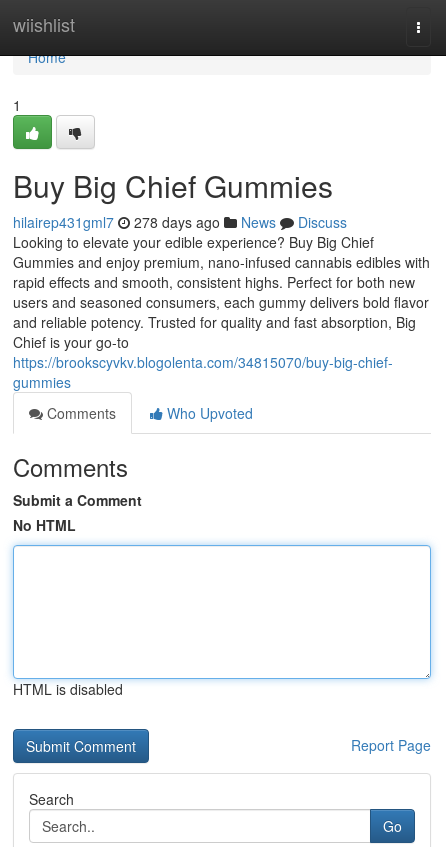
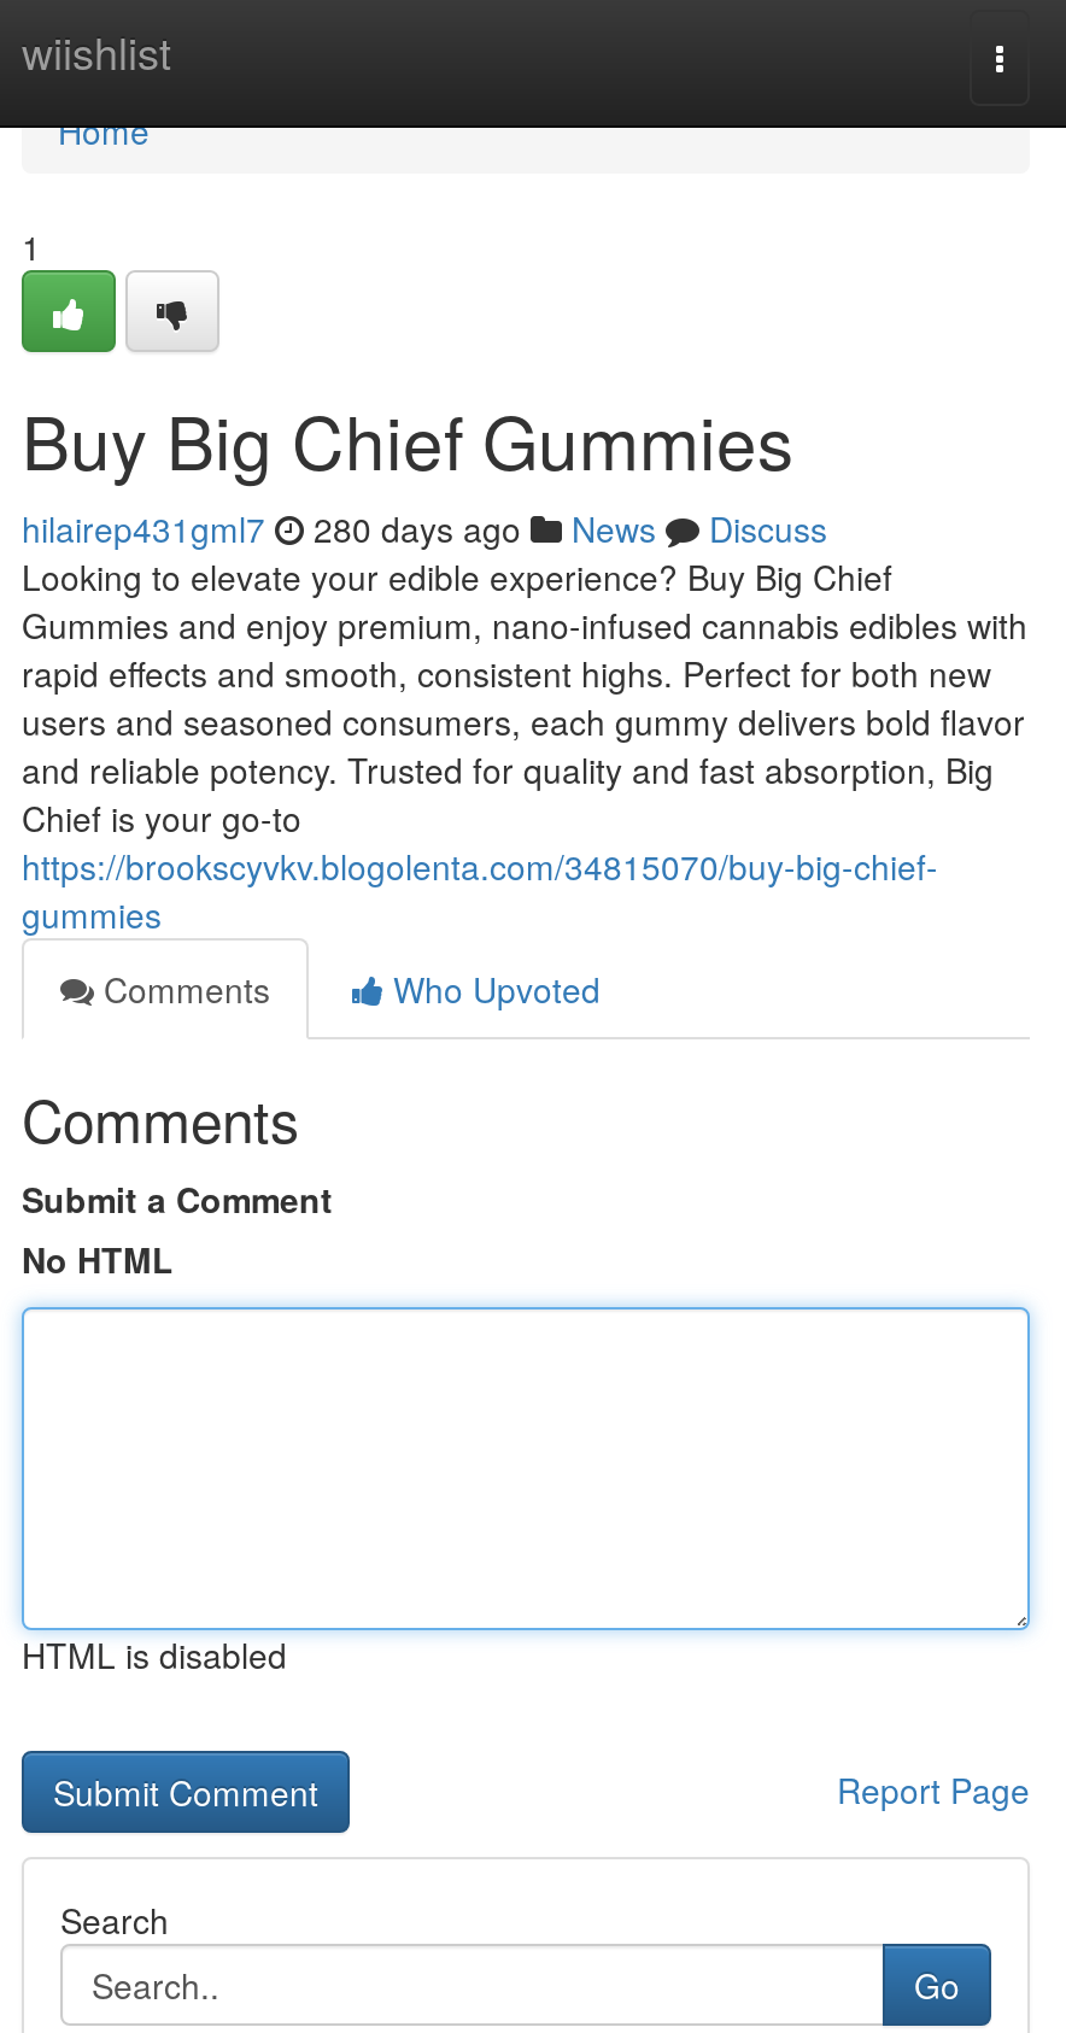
- hilairep431gml7 278 days ago News Discuss
+ hilairep431gml7 280 days ago News Discuss
